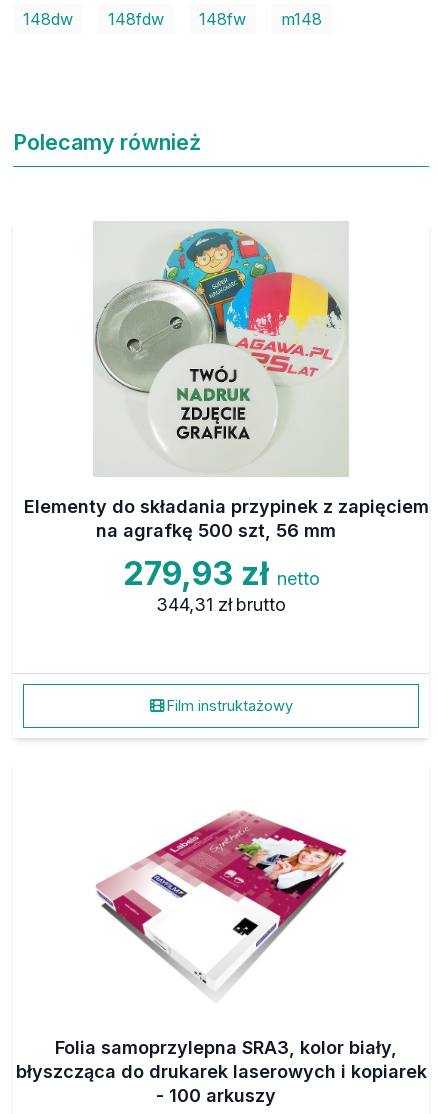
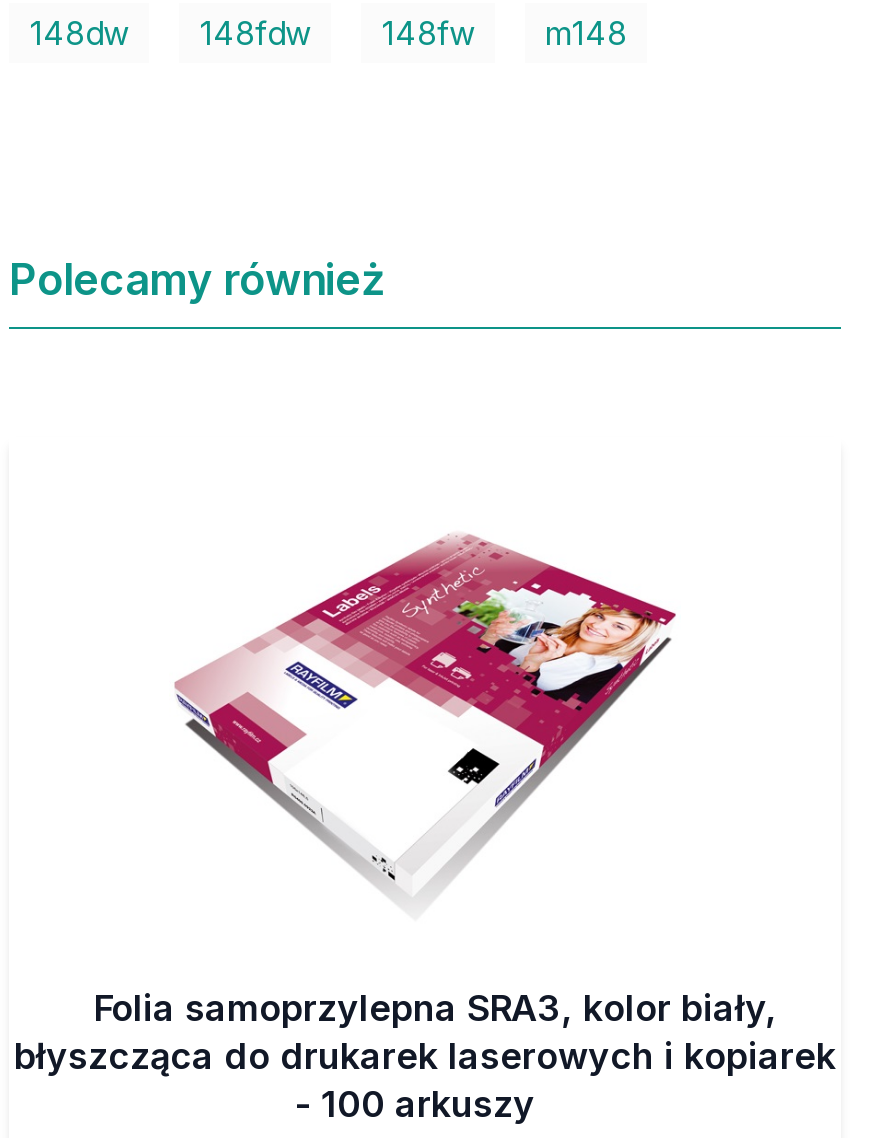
- [image]
- Elementy do składania przypinek z zapięciem
- na agrafkę 500 szt, 56 mm
- 279,93 zł netto
- 344,31 zł brutto

- Film instruktażowy
